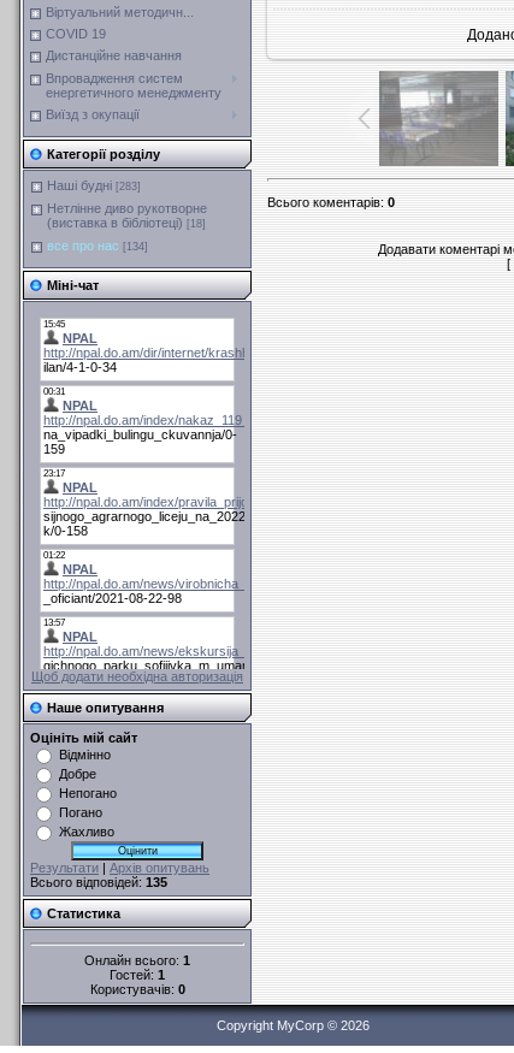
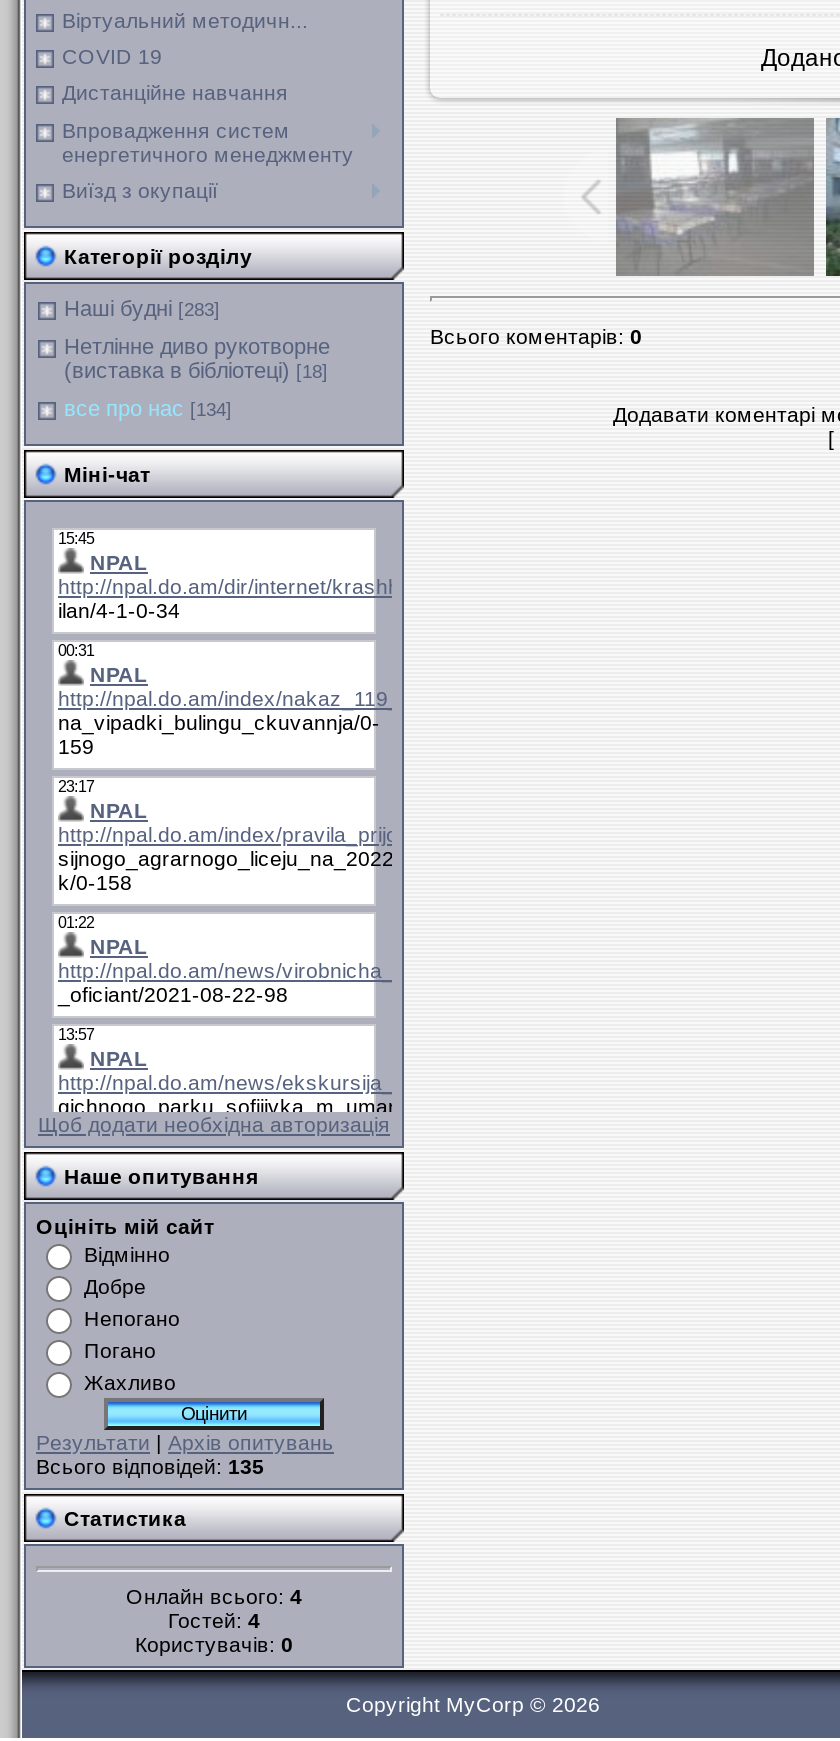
- Онлайн всього: 1
+ Онлайн всього: 4

- Гостей: 1
+ Гостей: 4
